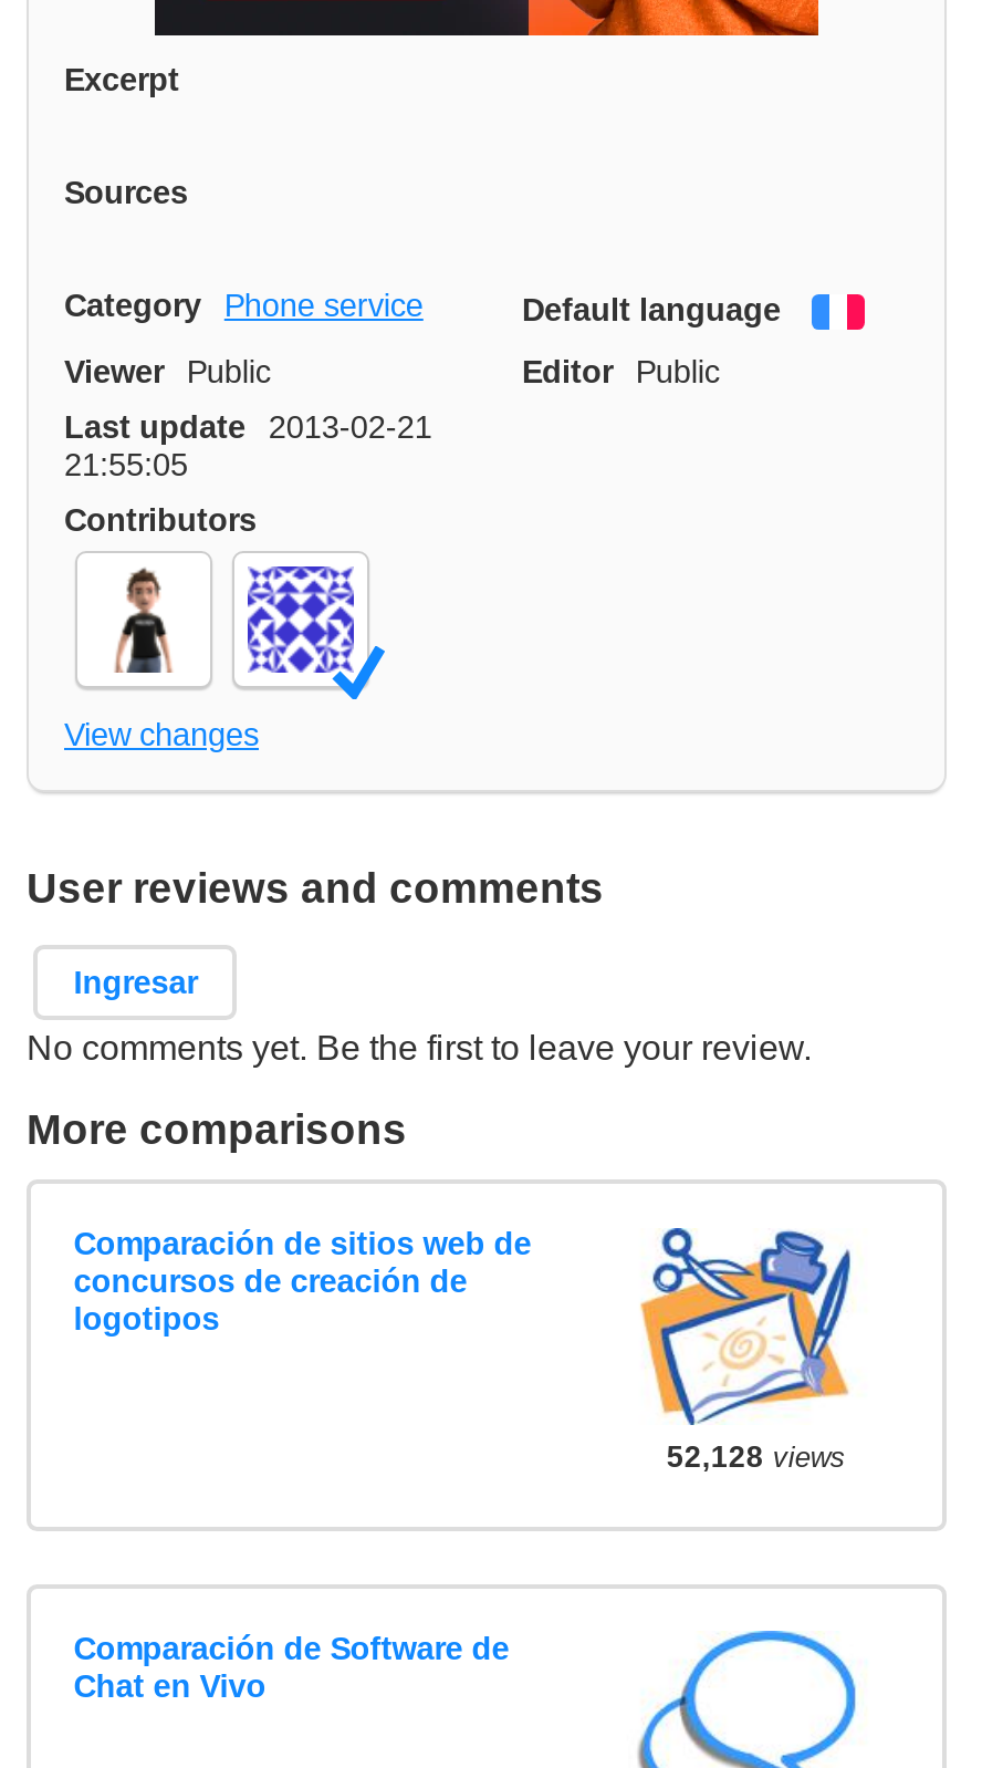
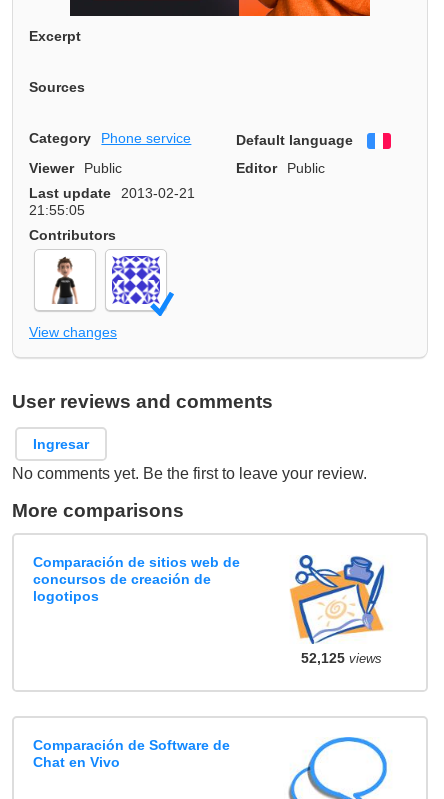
- 52,128 views
+ 52,125 views
